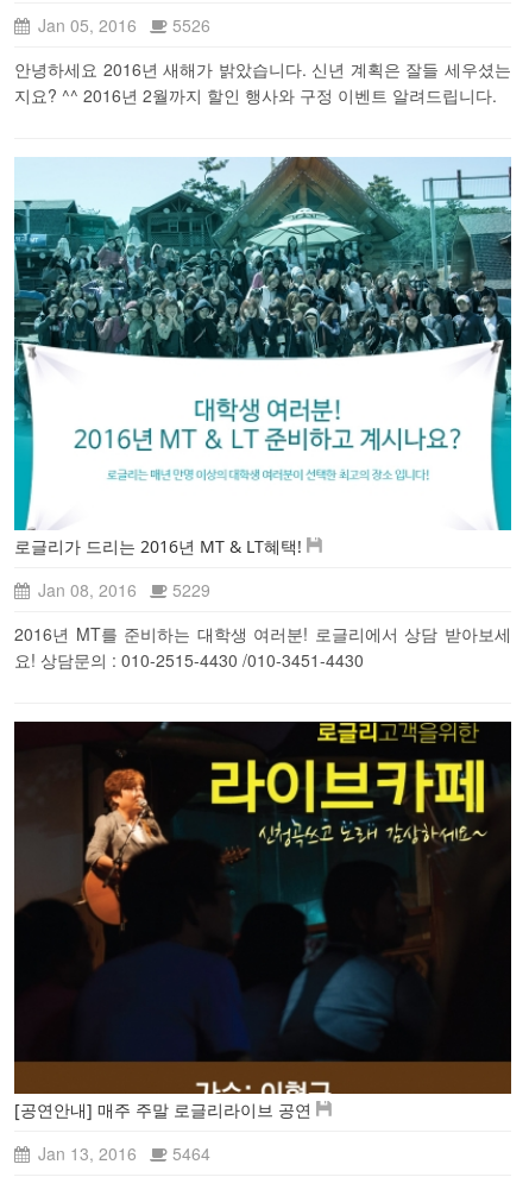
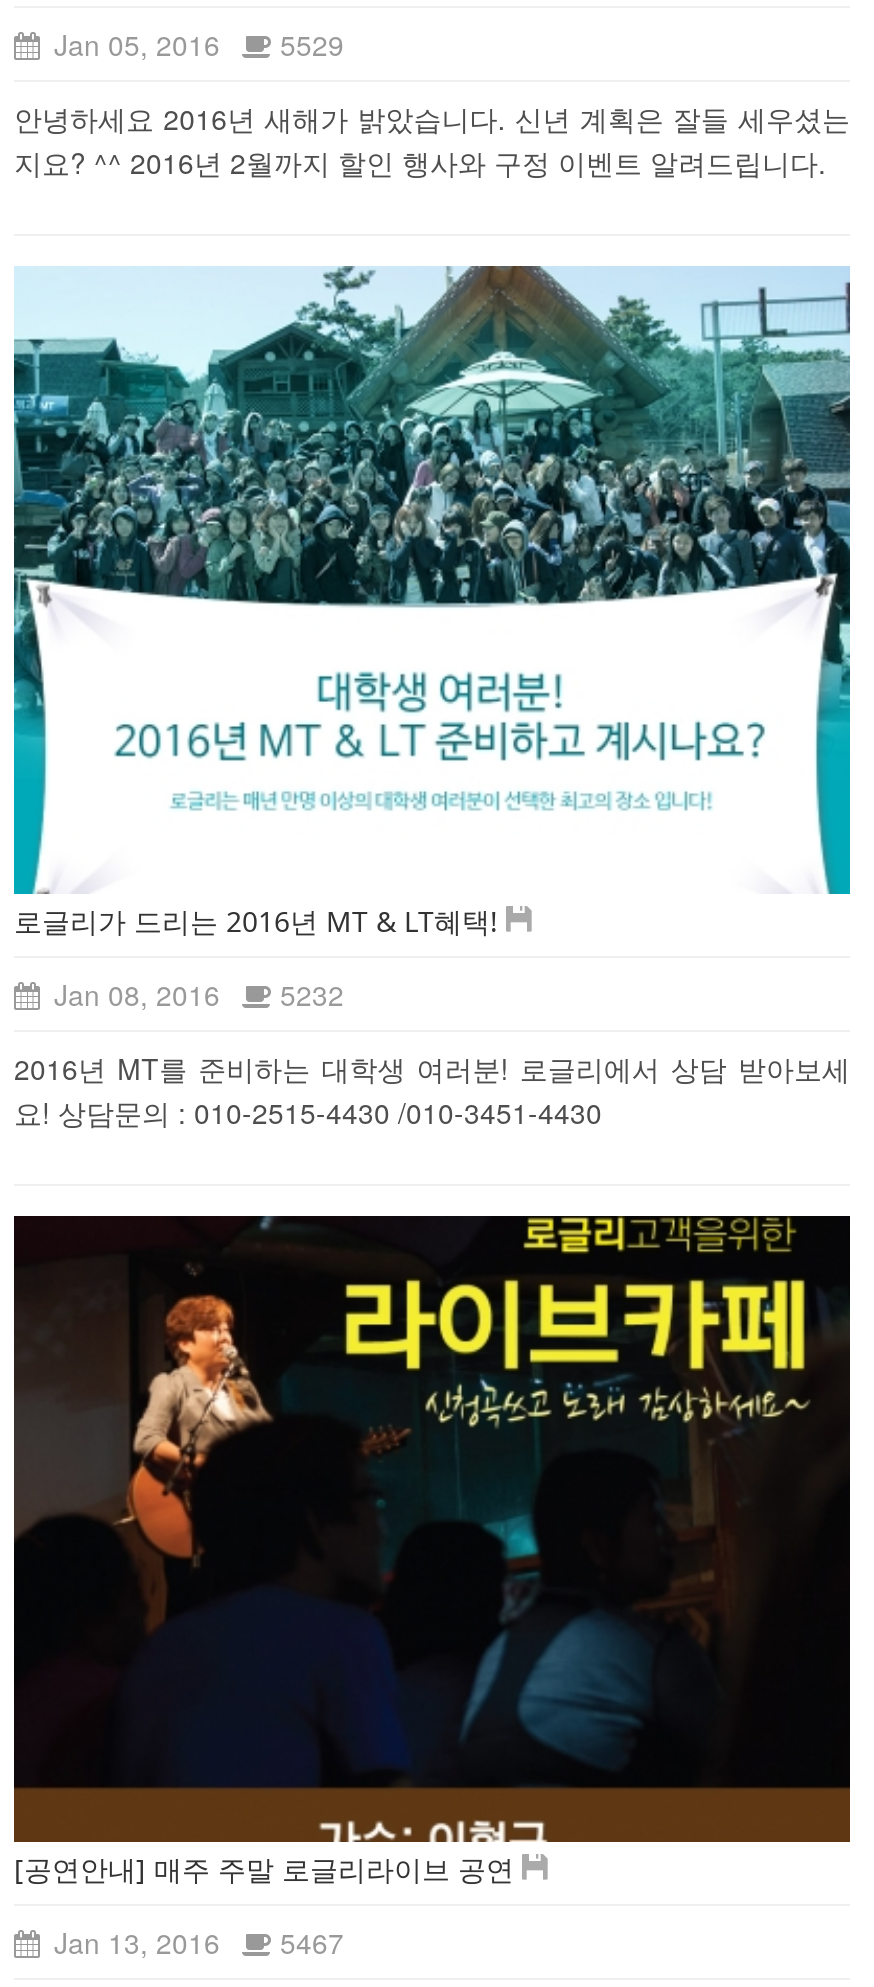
- Jan 05, 2016 5526
+ Jan 05, 2016 5529

- Jan 08, 2016 5229
+ Jan 08, 2016 5232

- Jan 13, 2016 5464
+ Jan 13, 2016 5467
